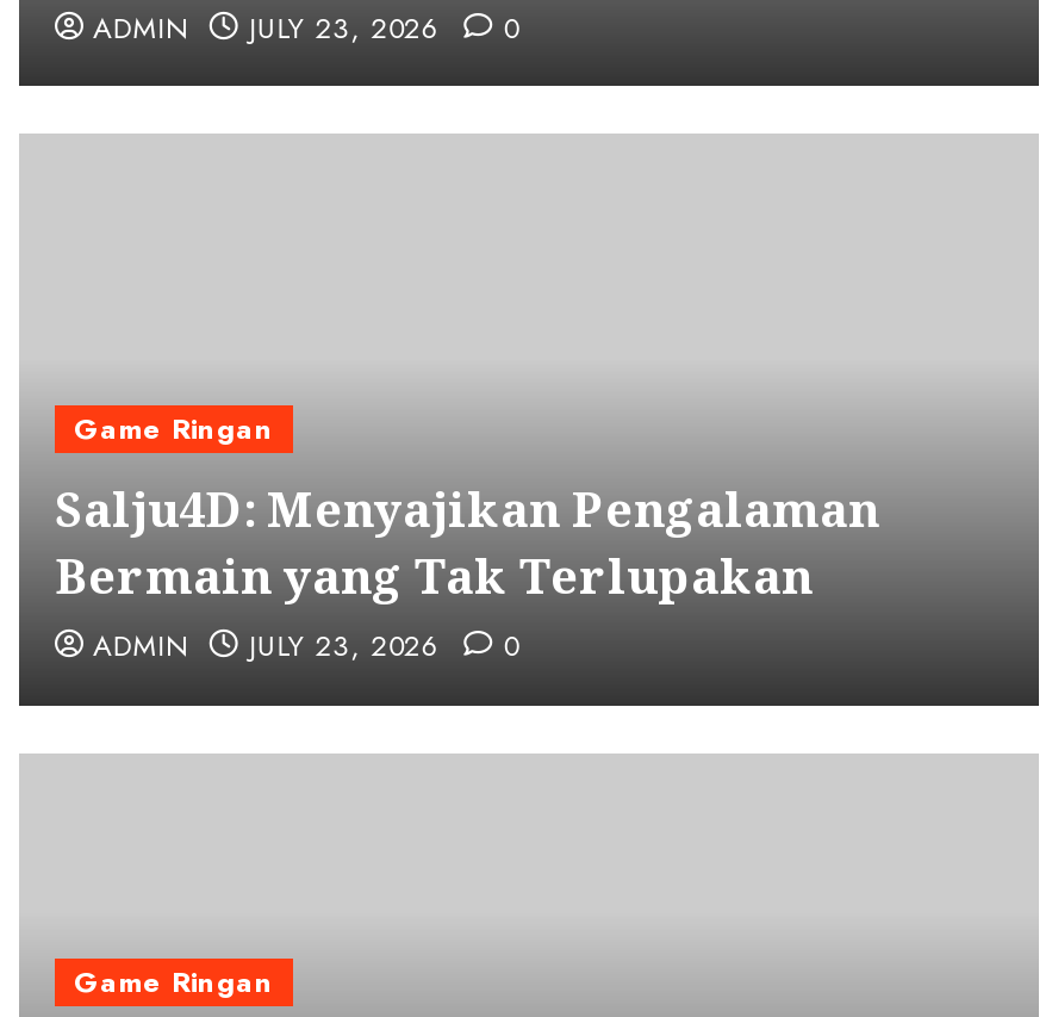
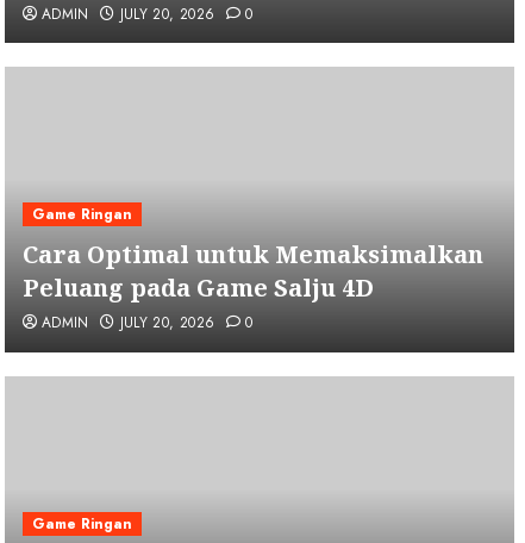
- ADMIN JULY 23, 2026 0
+ ADMIN JULY 20, 2026 0

- Salju4D: Menyajikan Pengalaman
- Bermain yang Tak Terlupakan
+ Cara Optimal untuk Memaksimalkan
+ Peluang pada Game Salju 4D

- ADMIN JULY 23, 2026 0
+ ADMIN JULY 20, 2026 0
